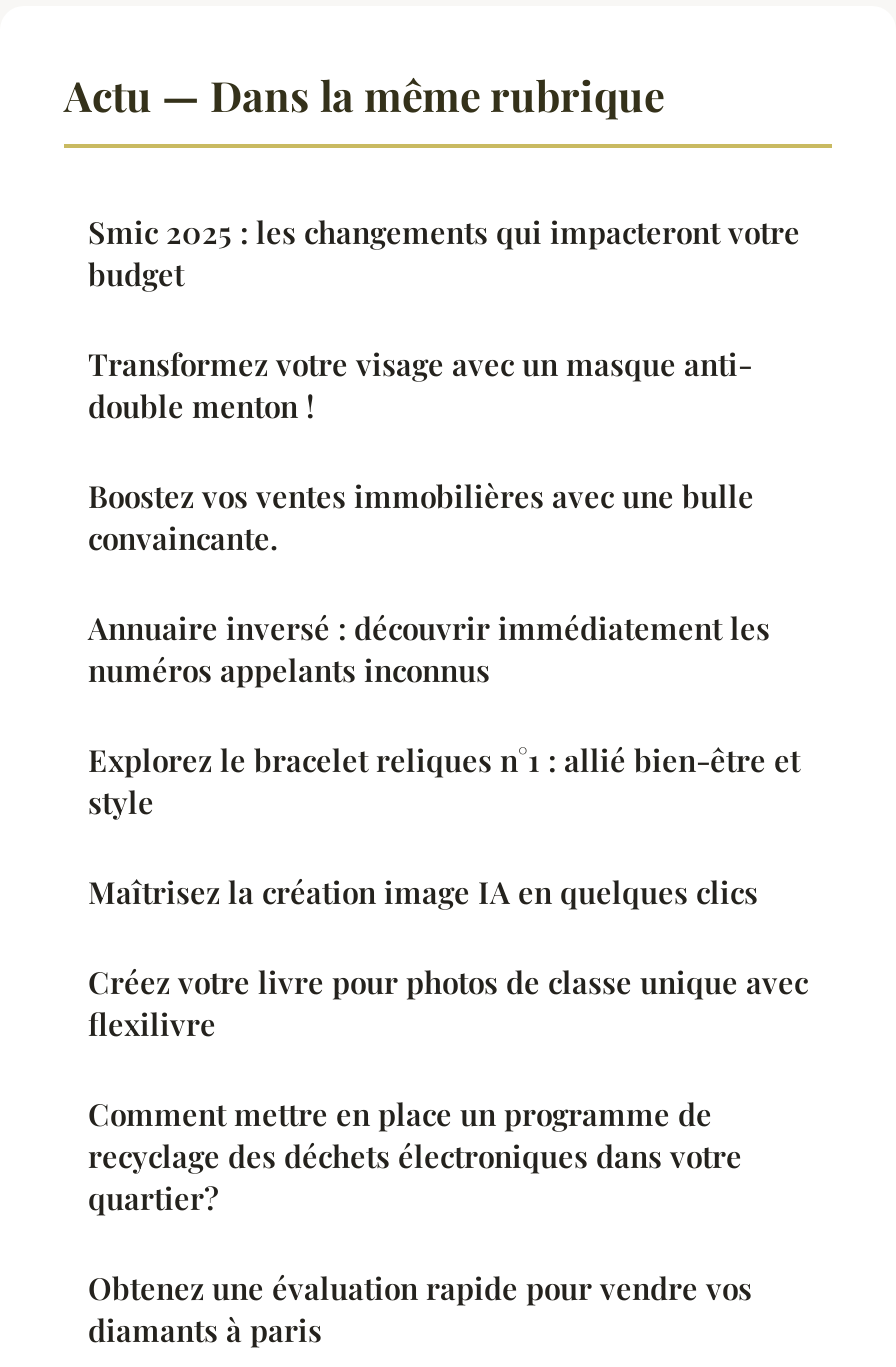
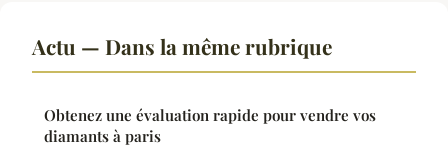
- Smic 2025 : les changements qui impacteront votre
- budget
- Transformez votre visage avec un masque anti-
- double menton !
- Boostez vos ventes immobilières avec une bulle
- convaincante.
- Annuaire inversé : découvrir immédiatement les
- numéros appelants inconnus
- Explorez le bracelet reliques n°1 : allié bien-être et
- style
- Maîtrisez la création image IA en quelques clics
- Créez votre livre pour photos de classe unique avec
- flexilivre
- Comment mettre en place un programme de
- recyclage des déchets électroniques dans votre
- quartier?
